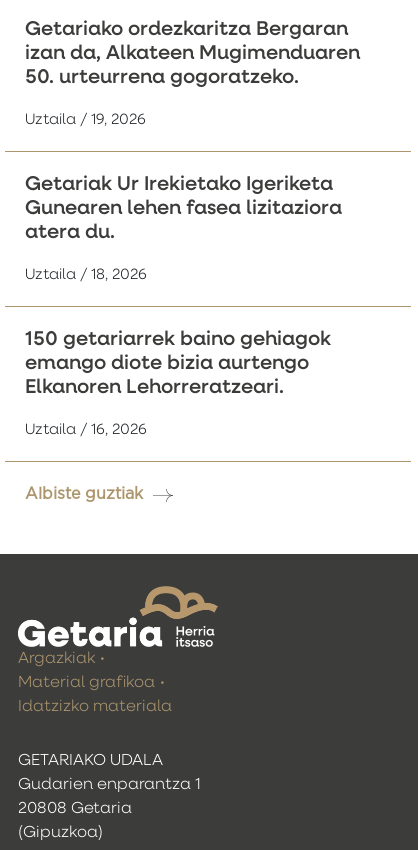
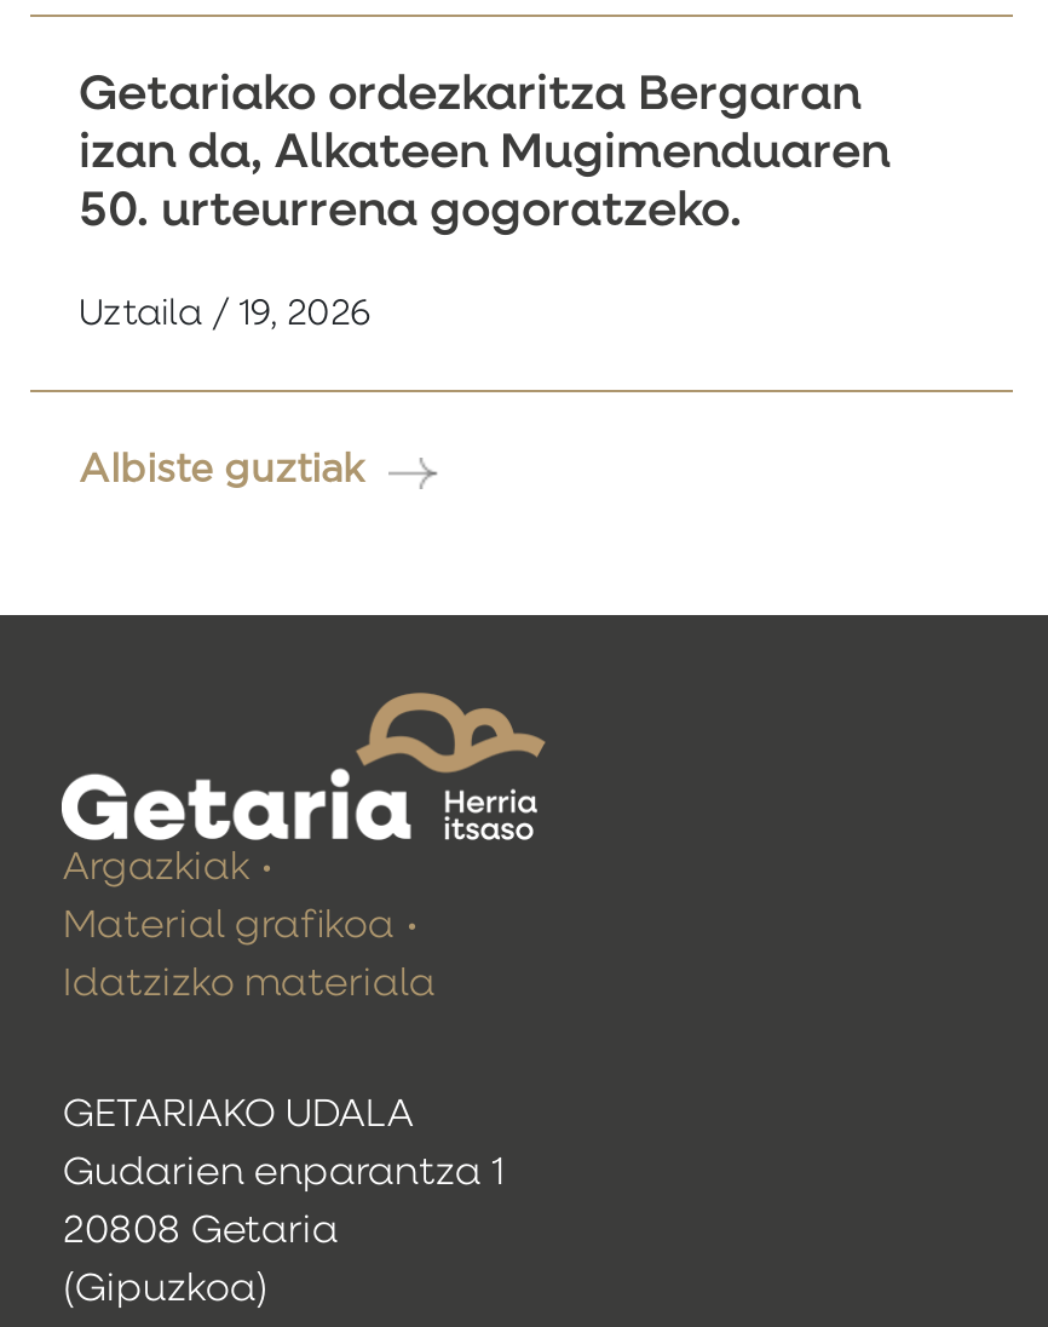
- Getariak Ur Irekietako Igeriketa
- Gunearen lehen fasea lizitaziora
- atera du.
- Uztaila / 18, 2026
- 150 getariarrek baino gehiagok
- emango diote bizia aurtengo
- Elkanoren Lehorreratzeari.
- Uztaila / 16, 2026
